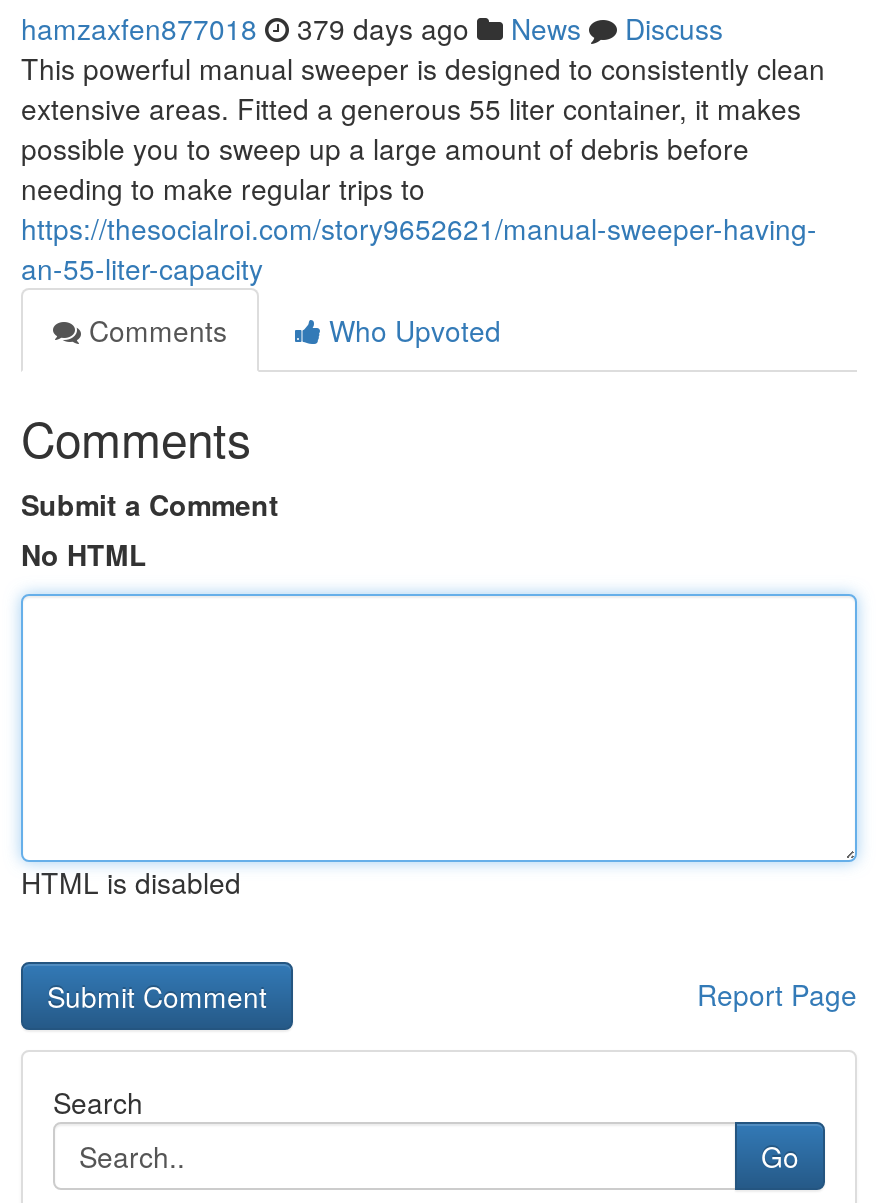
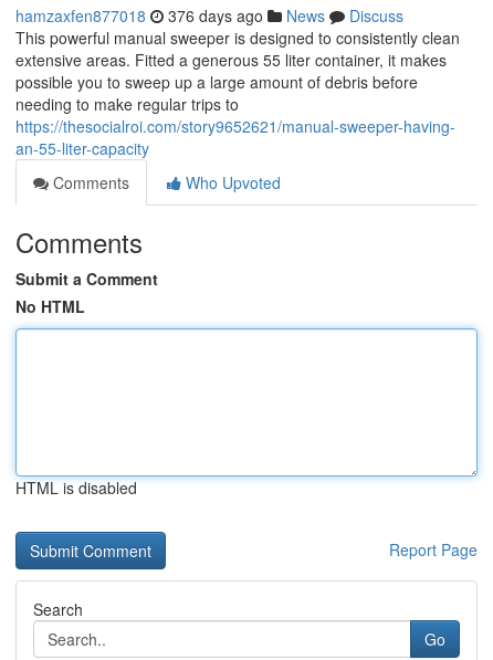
- hamzaxfen877018 379 days ago News Discuss
+ hamzaxfen877018 376 days ago News Discuss
